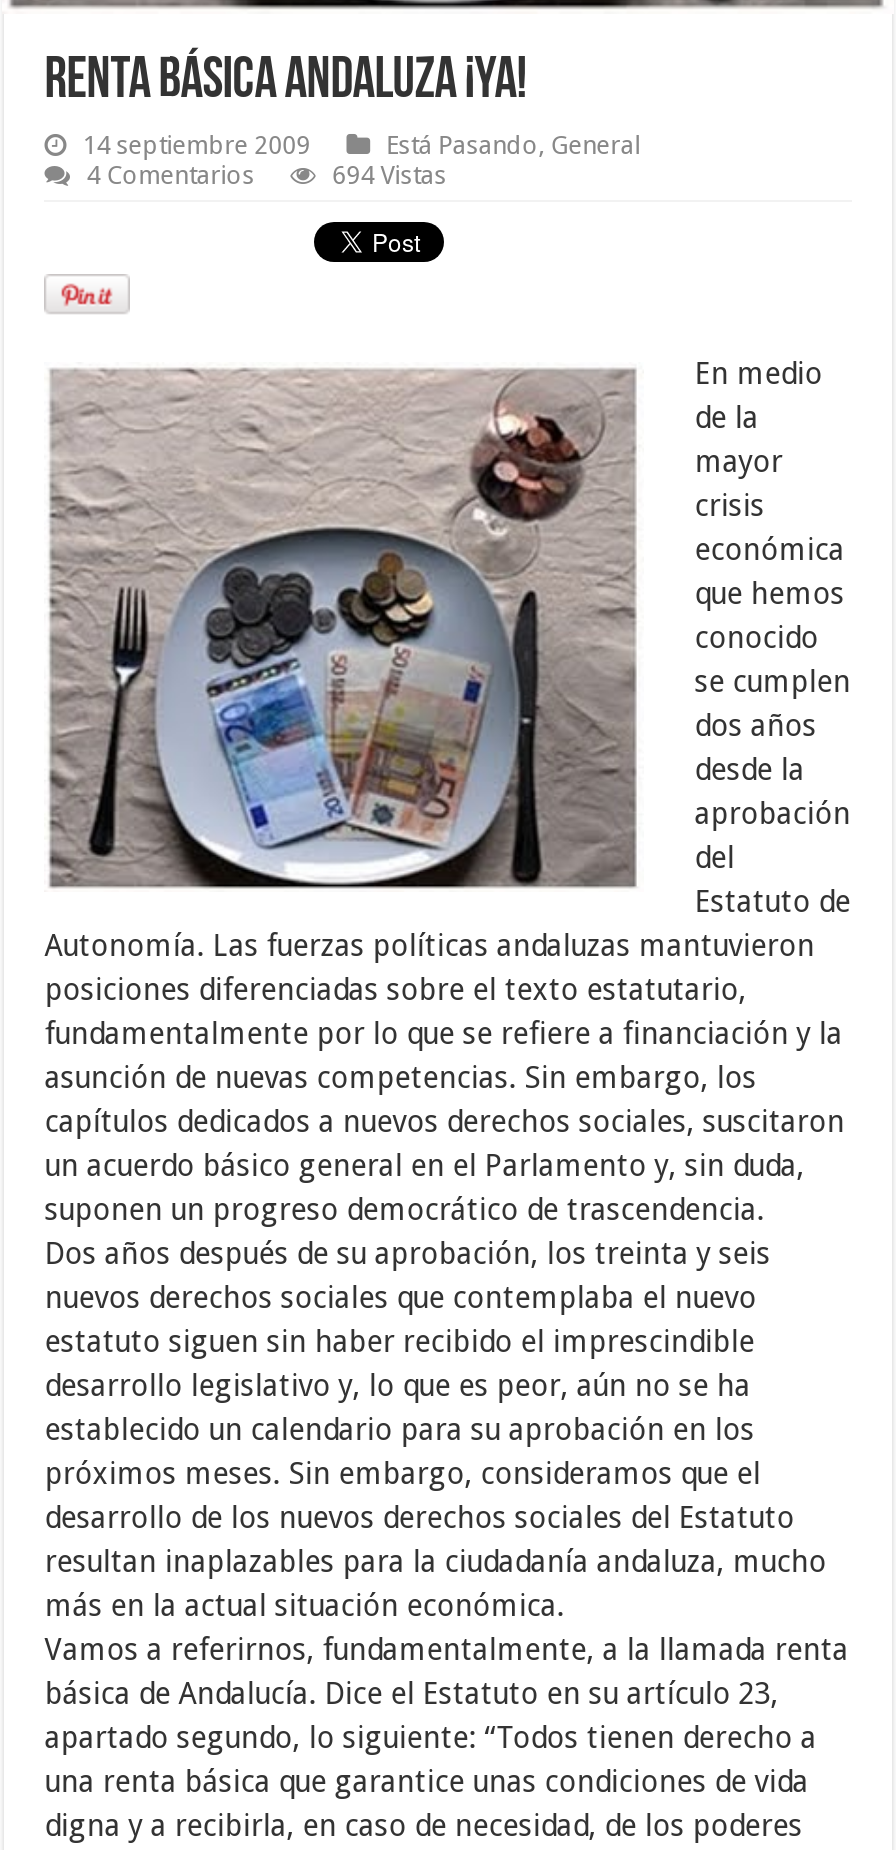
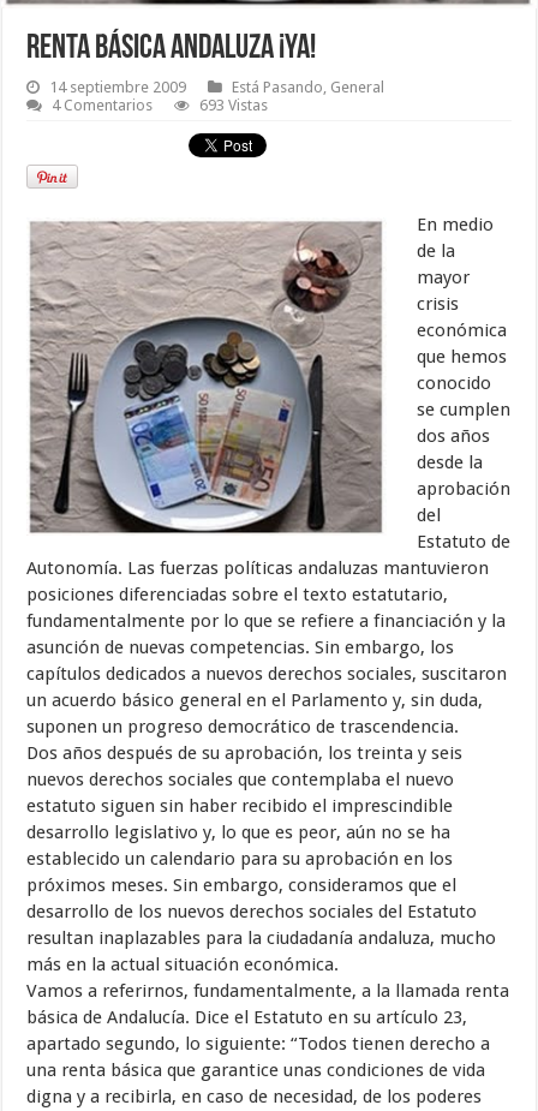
- 694 Vistas
+ 693 Vistas
